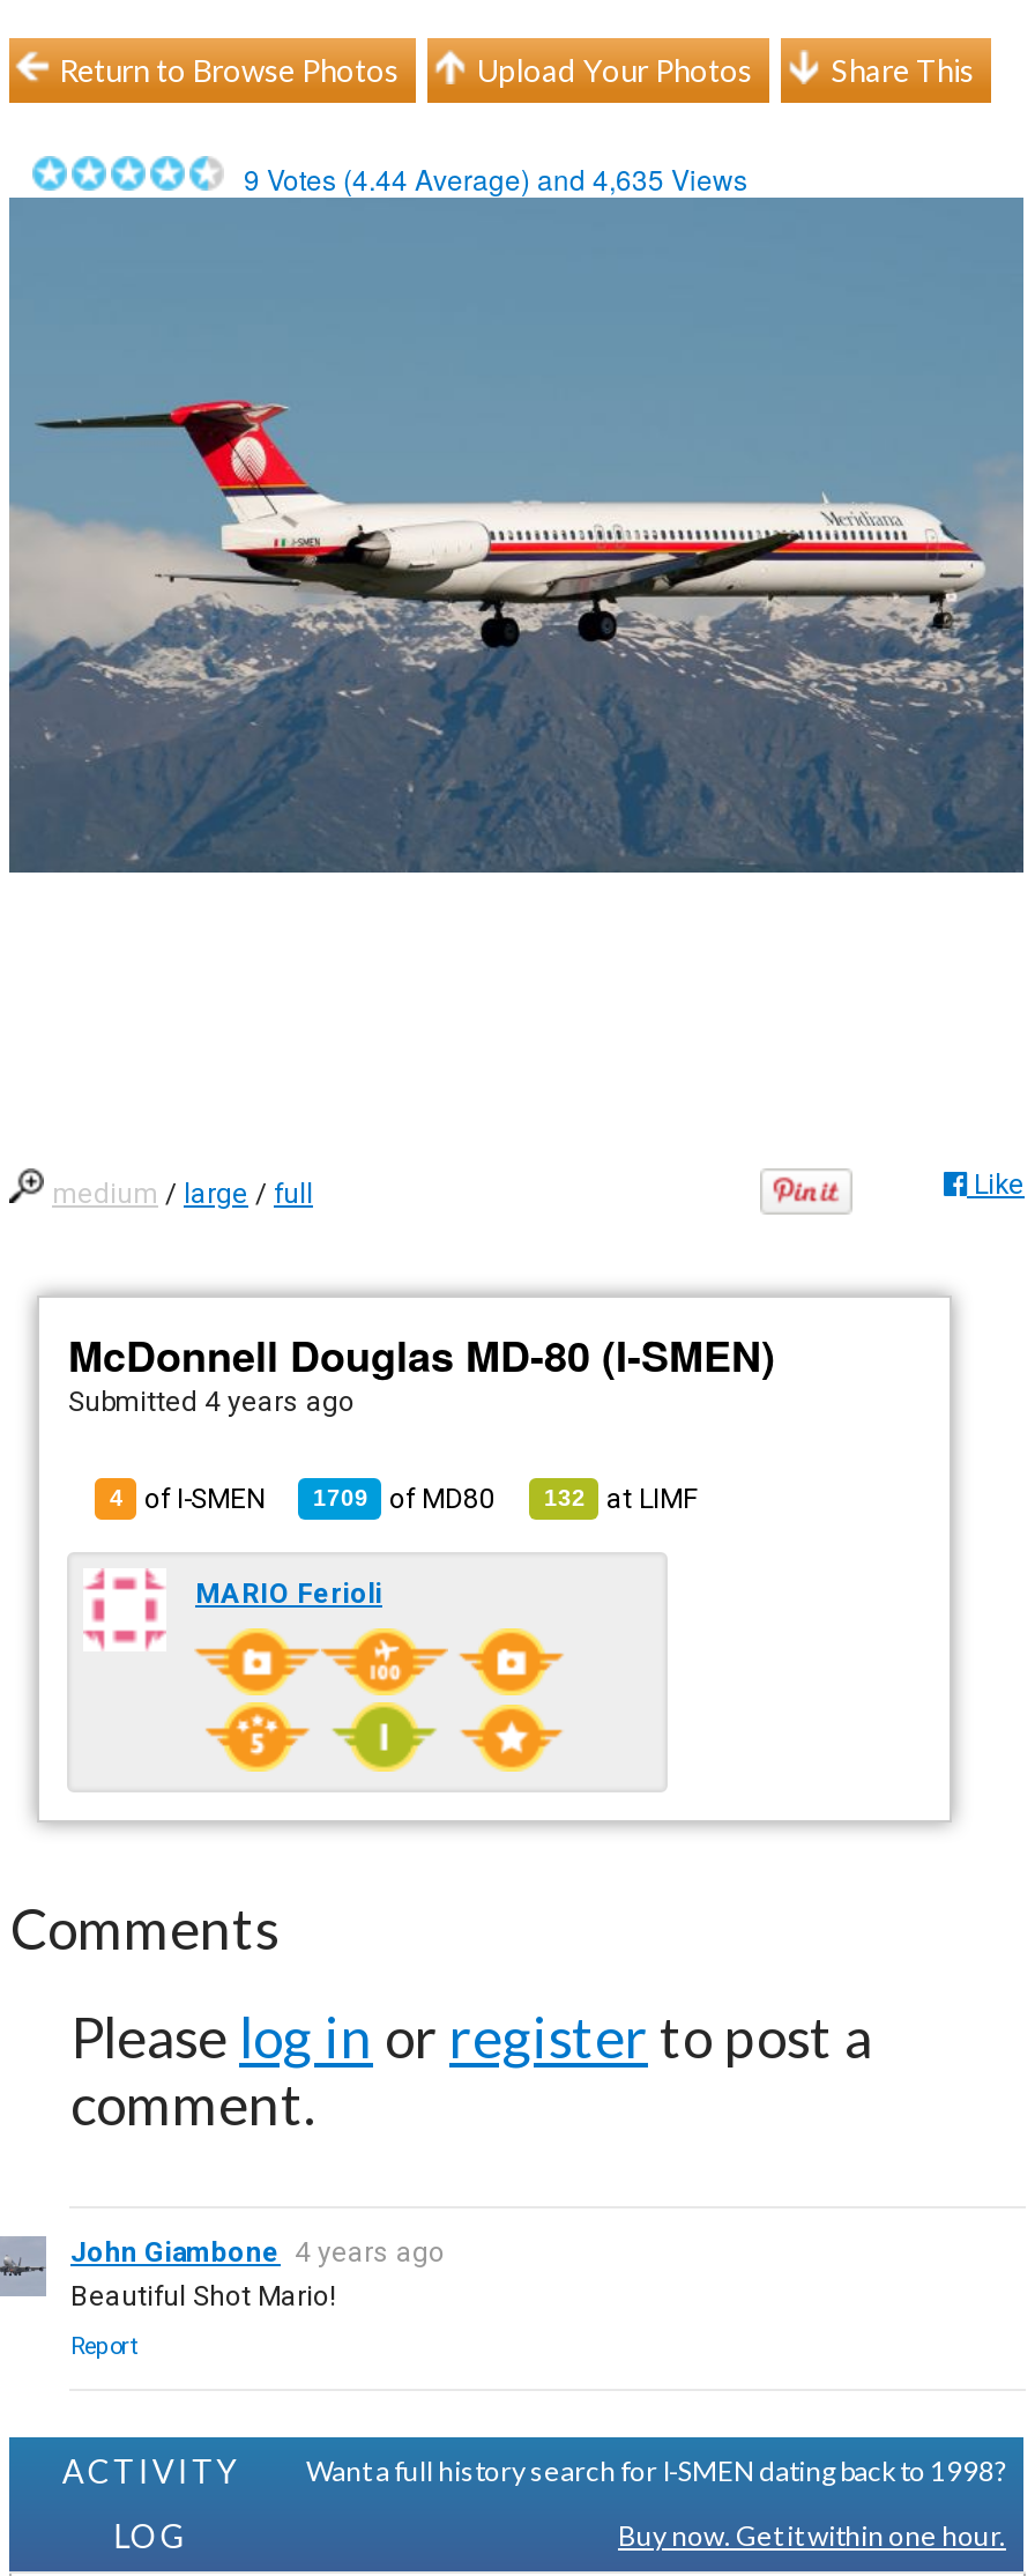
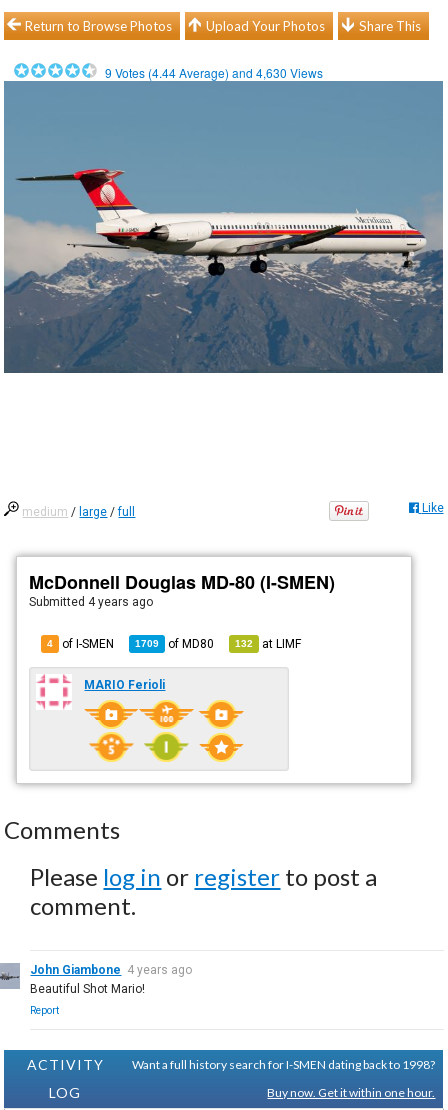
- 9 Votes (4.44 Average) and 4,635 Views
+ 9 Votes (4.44 Average) and 4,630 Views
